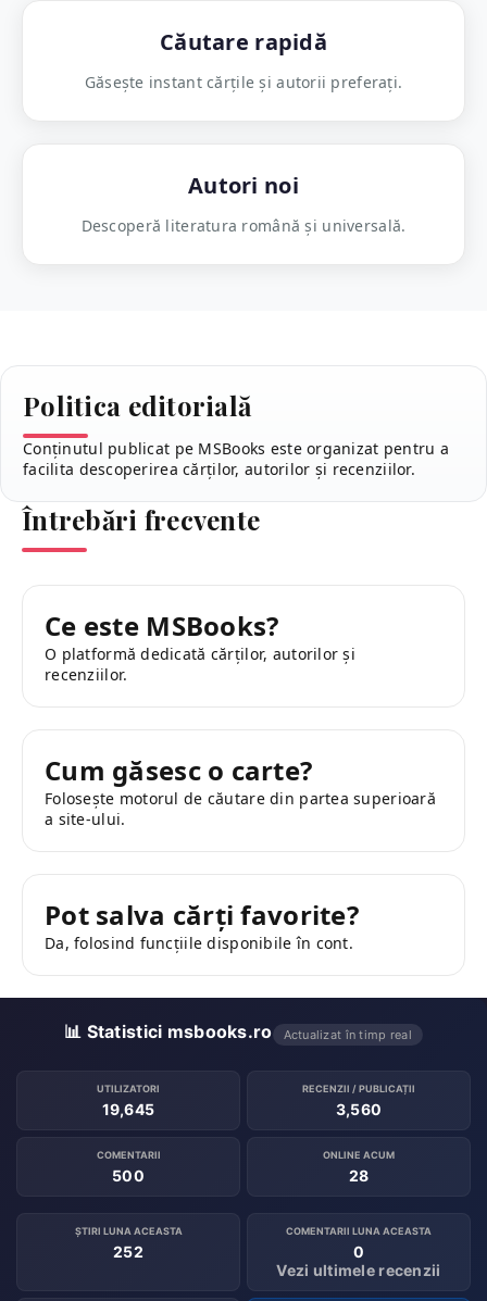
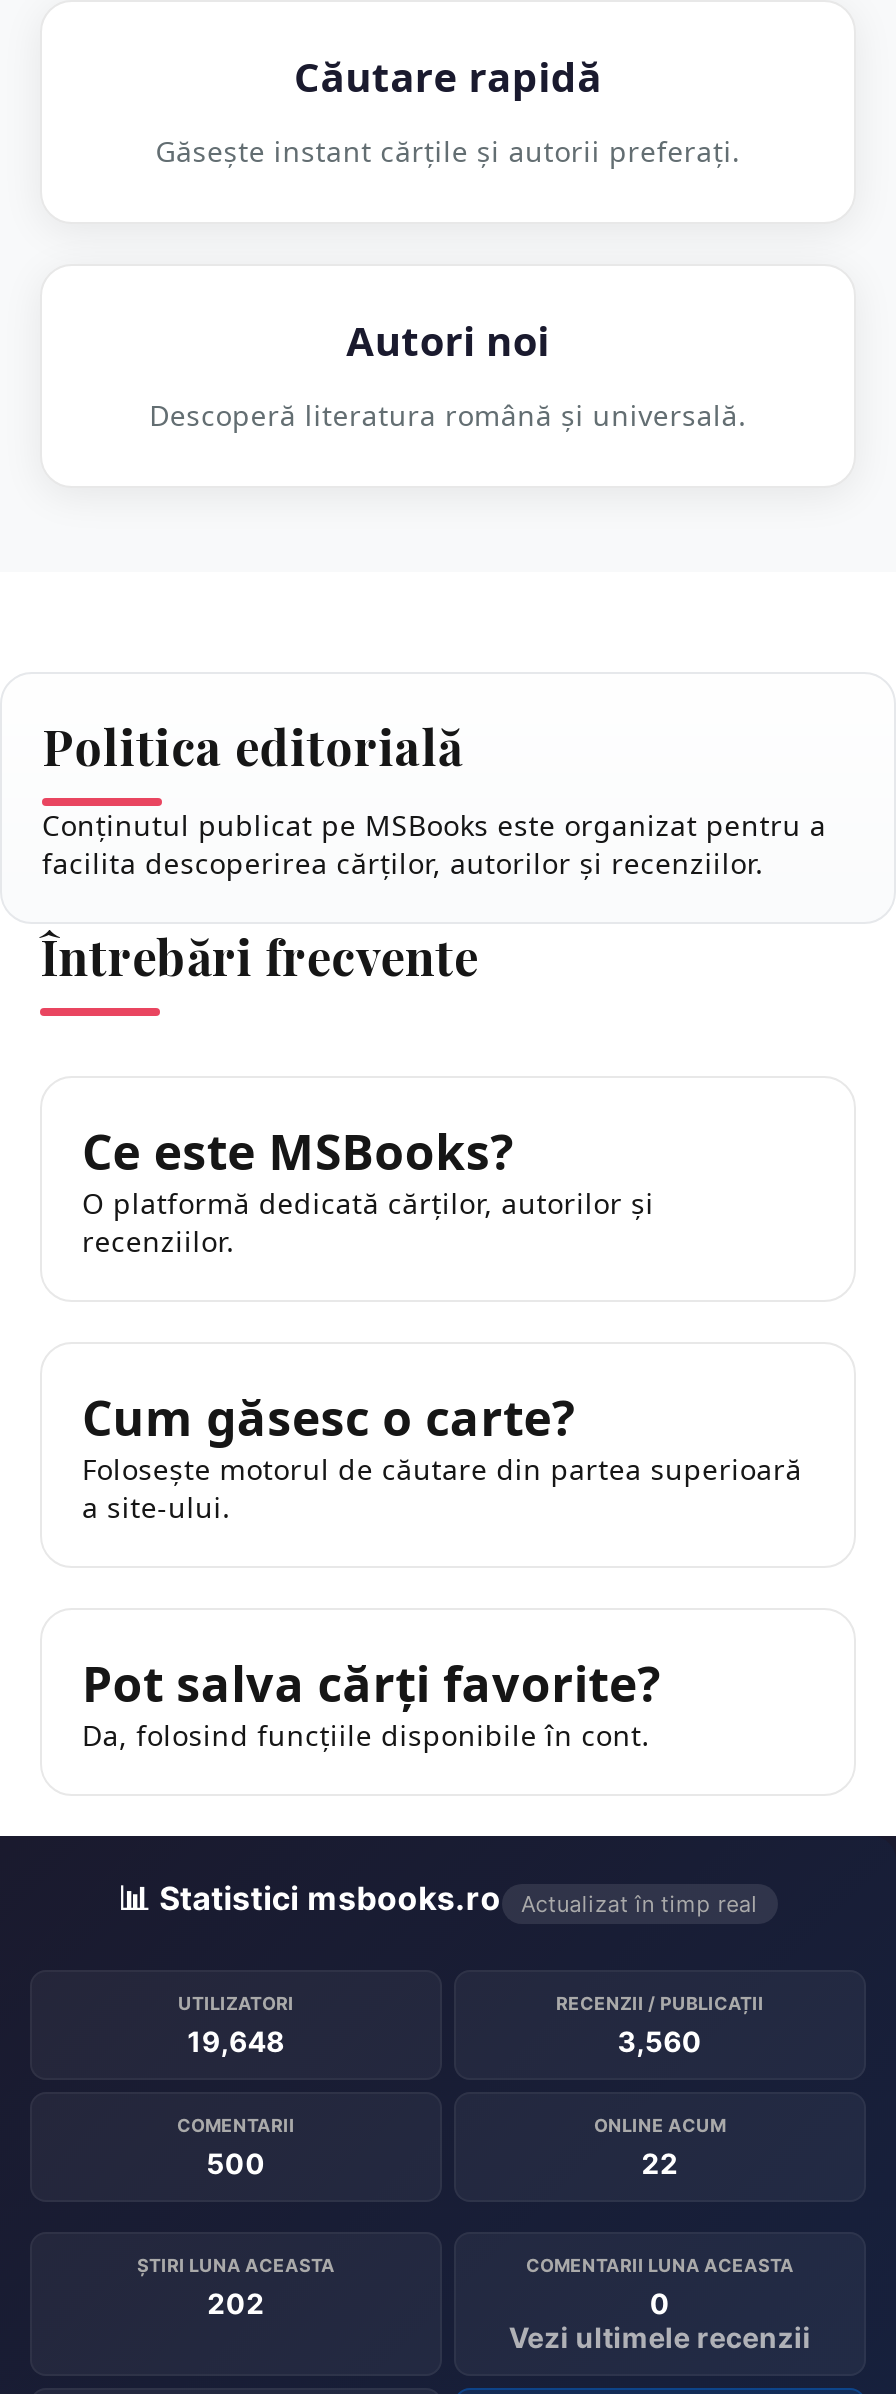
- 19,645
+ 19,648

- 28
+ 22

- 252
+ 202
